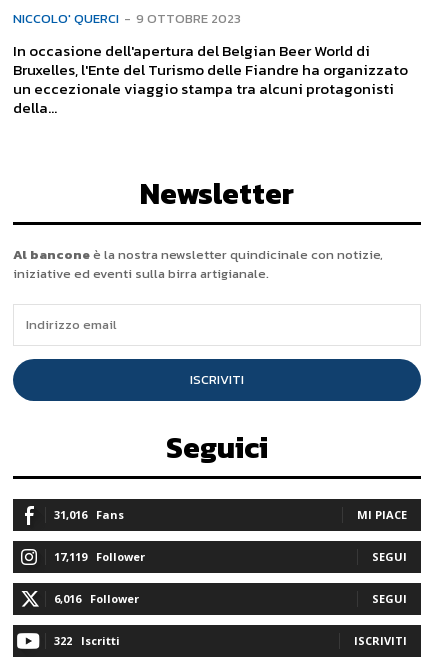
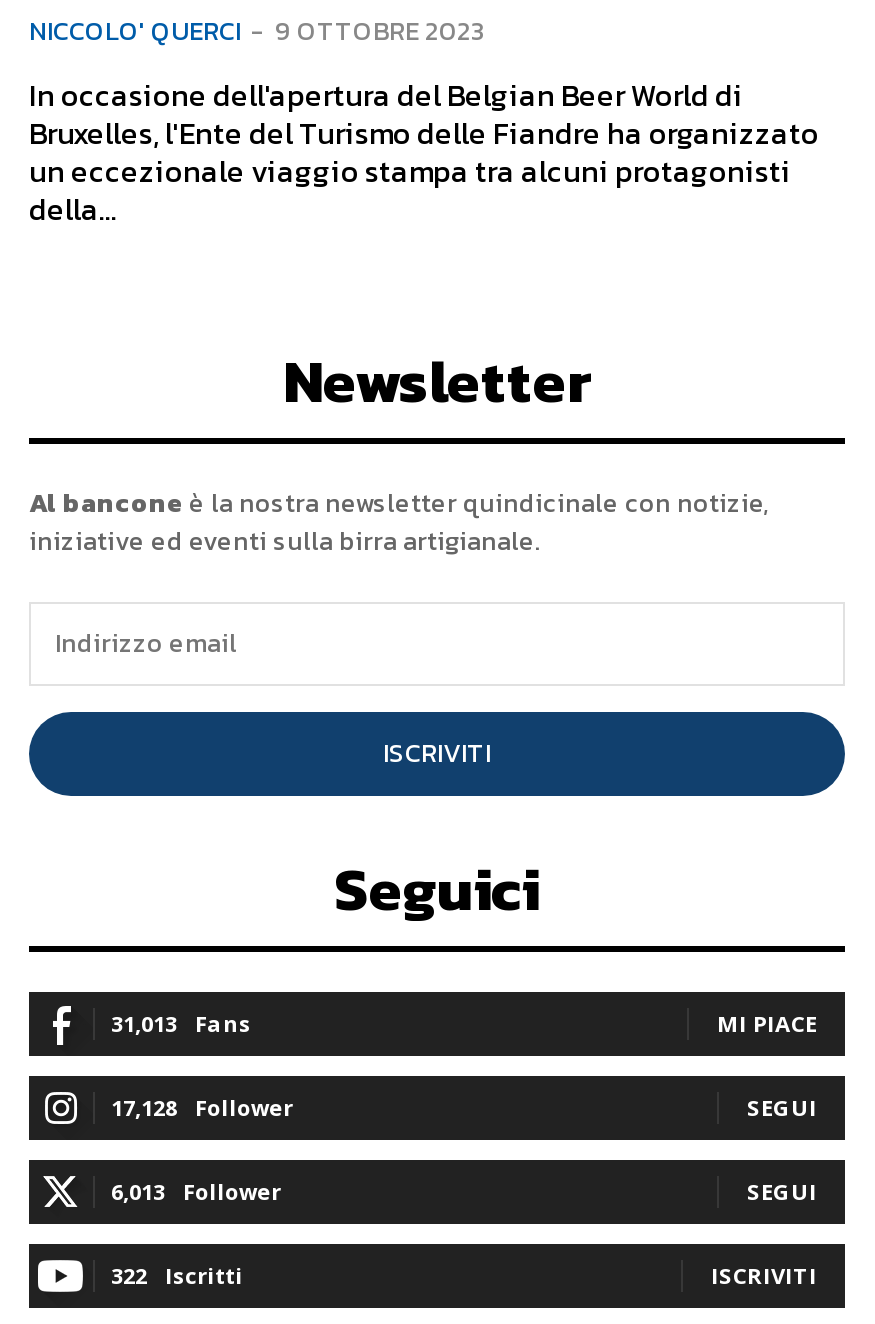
- 31,016 Fans
+ 31,013 Fans

- 17,119 Follower
+ 17,128 Follower

- 6,016 Follower
+ 6,013 Follower
